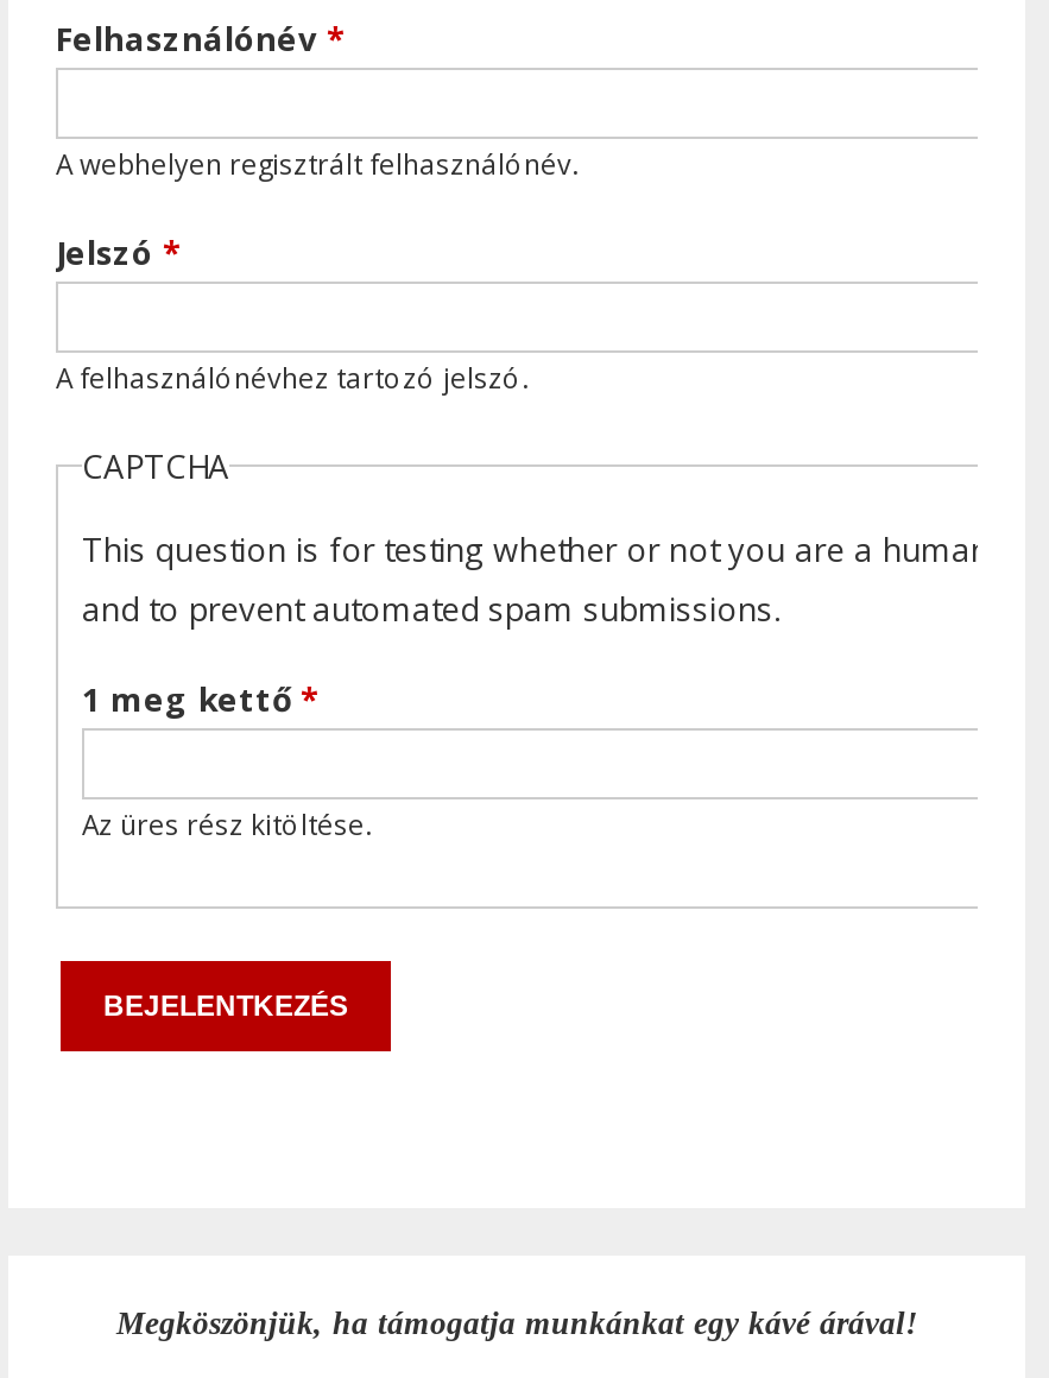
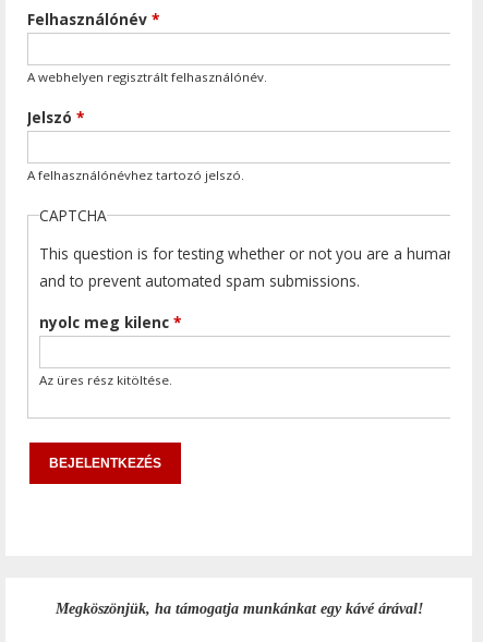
- 1 meg kettő *
+ nyolc meg kilenc *
